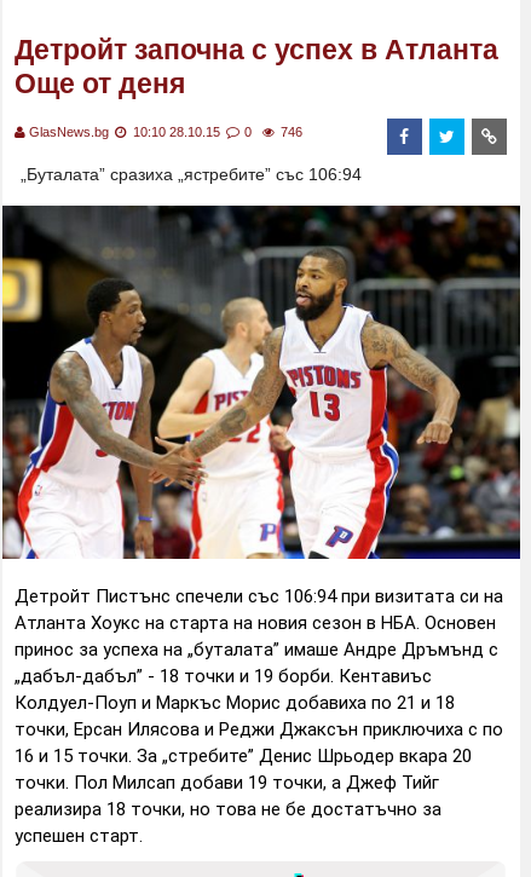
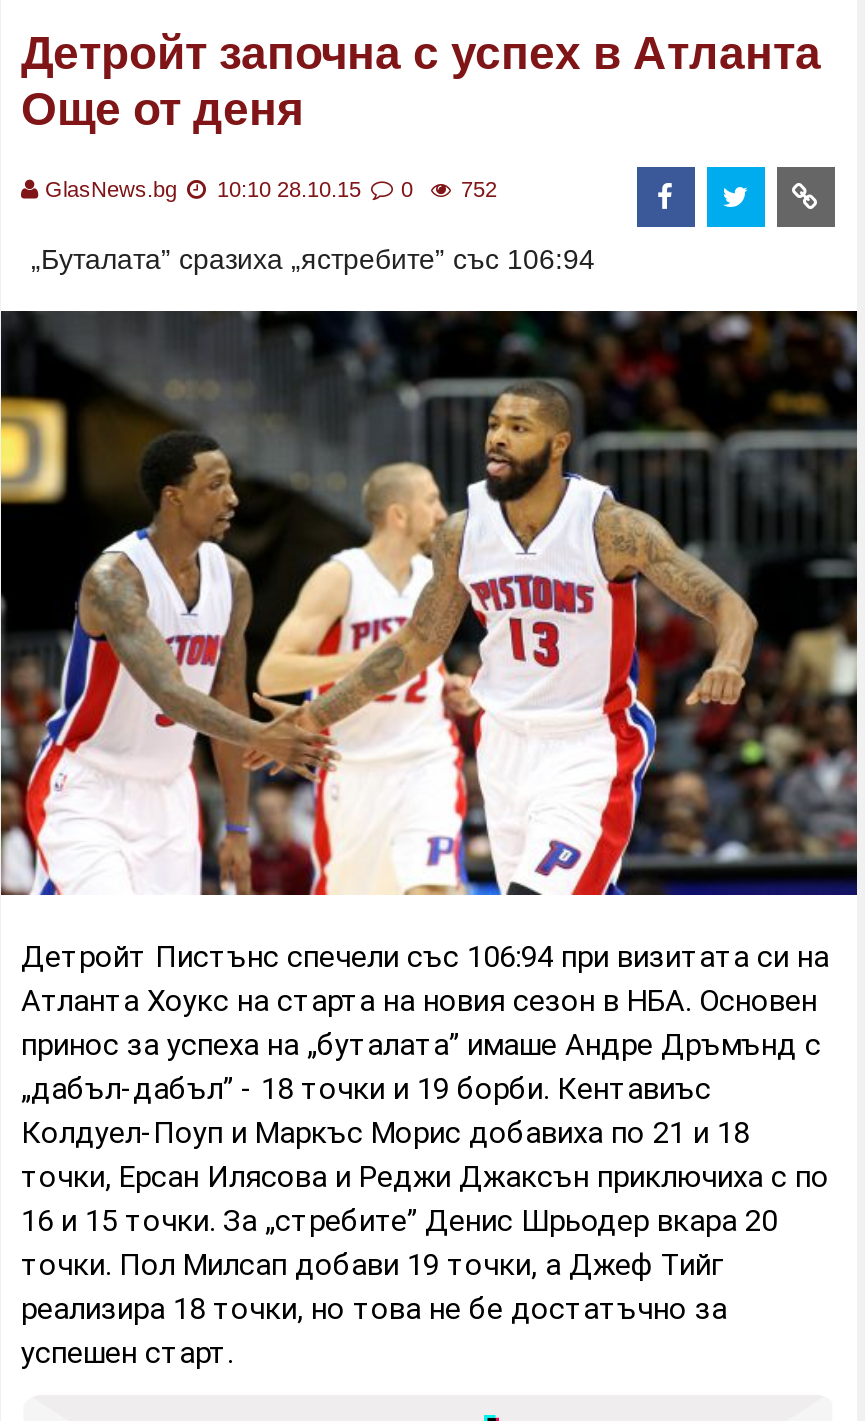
- GlasNews.bg 10:10 28.10.15 0 746
+ GlasNews.bg 10:10 28.10.15 0 752
